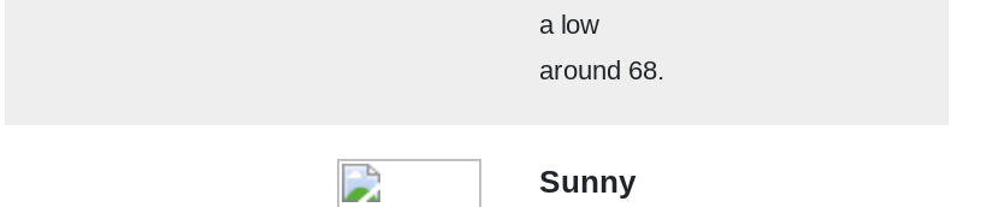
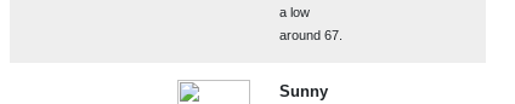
- around 68.
+ around 67.
